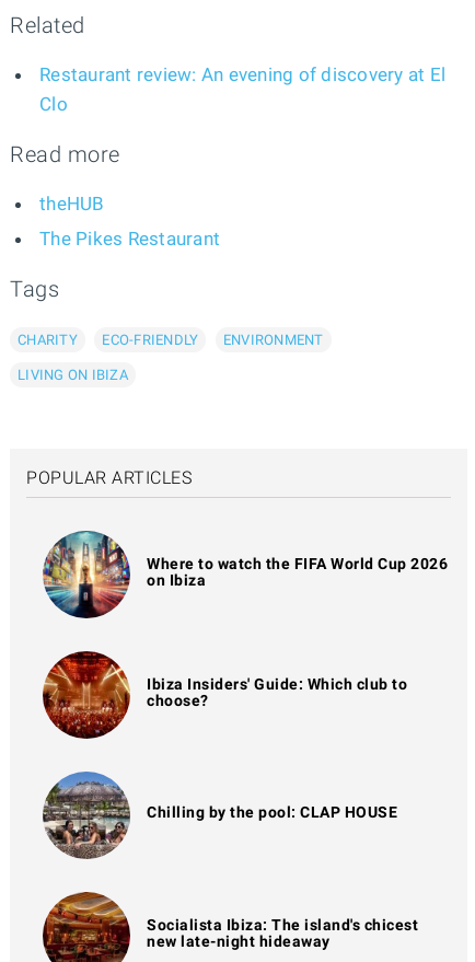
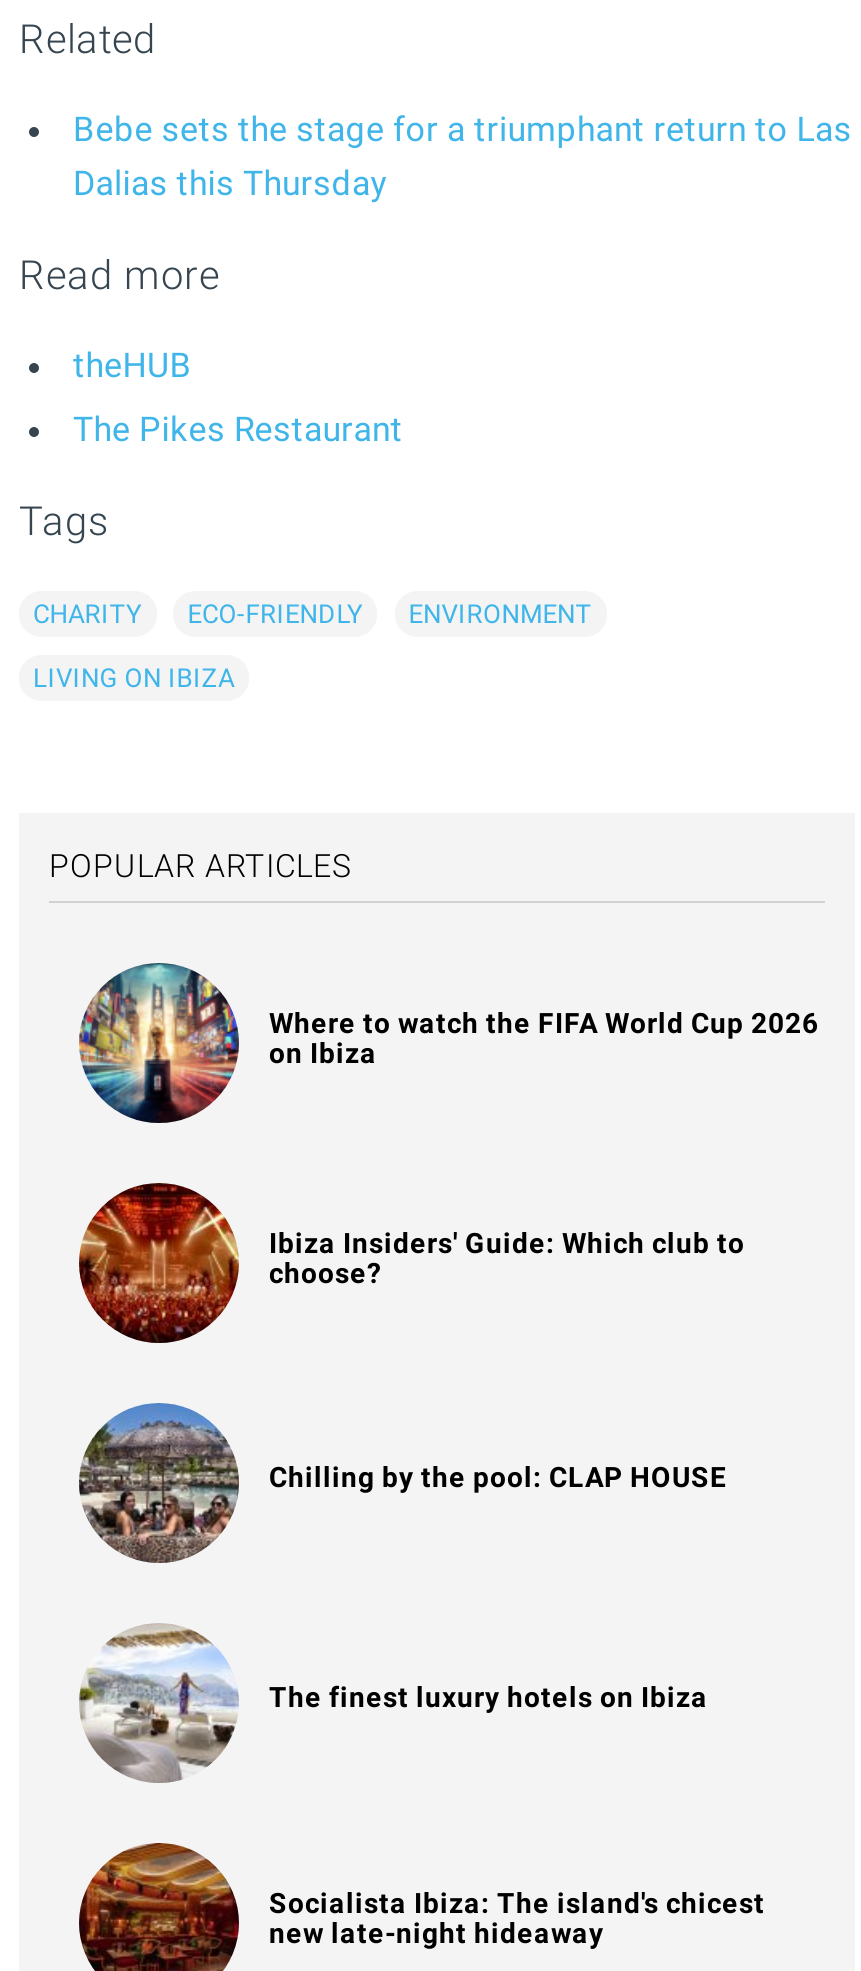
- Restaurant review: An evening of discovery at El
- Clo
+ Bebe sets the stage for a triumphant return to Las
+ Dalias this Thursday

+ [image]
+ The finest luxury hotels on Ibiza
